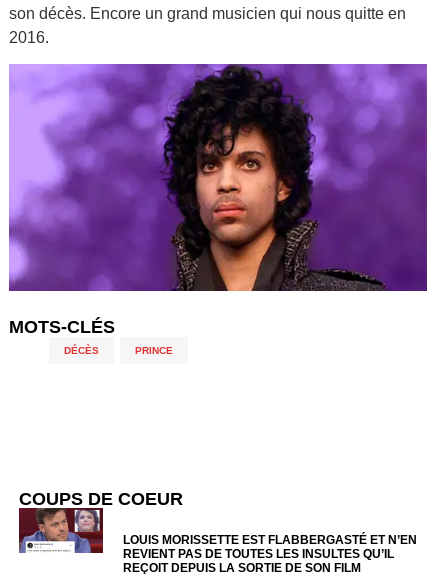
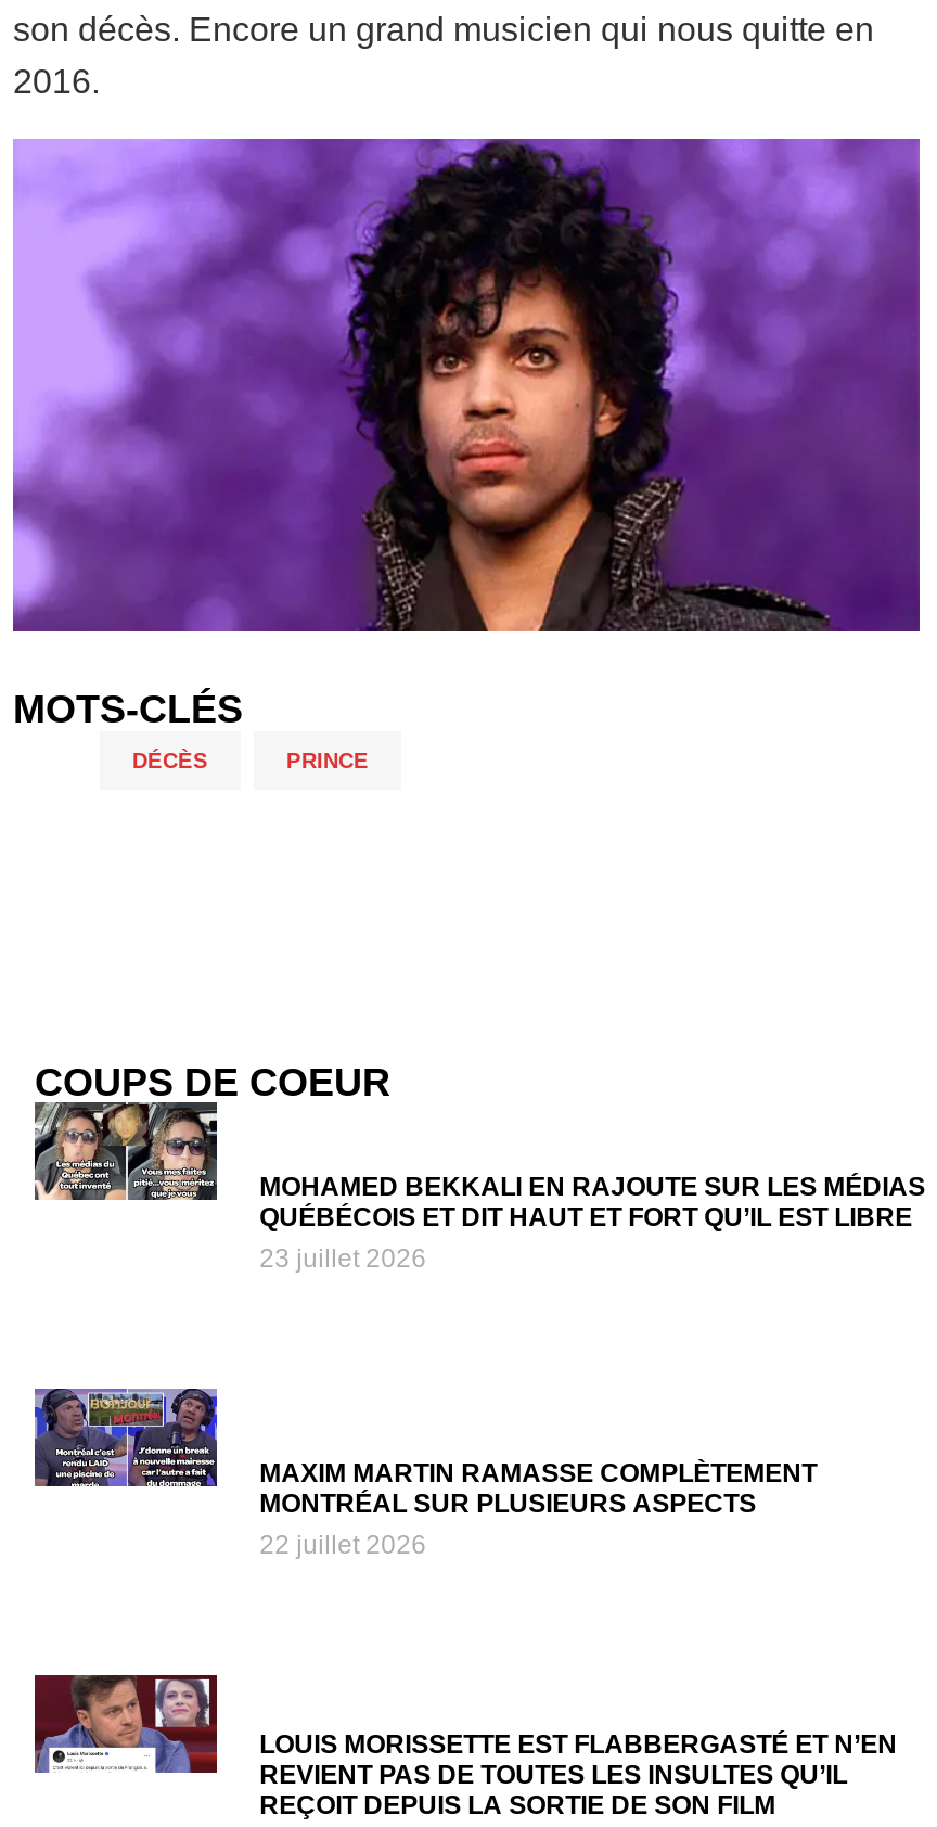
+ [image]
+ MAXIM MARTIN RAMASSE COMPLÈTEMENT
+ MONTRÉAL SUR PLUSIEURS ASPECTS
+ 22 juillet 2026

+ [image]
+ MOHAMED BEKKALI EN RAJOUTE SUR LES MÉDIAS
+ QUÉBÉCOIS ET DIT HAUT ET FORT QU’IL EST LIBRE
+ 23 juillet 2026
